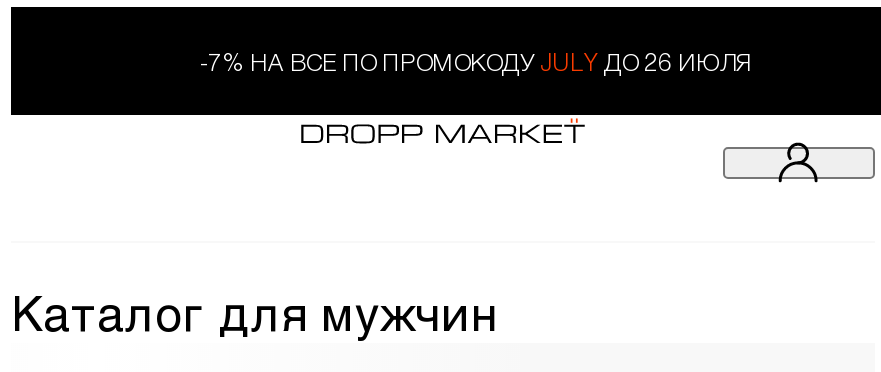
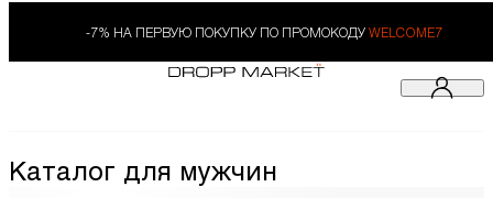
- -7% НА ВСЕ ПО ПРОМОКОДУ JULY ДО 26 ИЮЛЯ
+ -7% НА ПЕРВУЮ ПОКУПКУ ПО ПРОМОКОДУ WELCOME7
